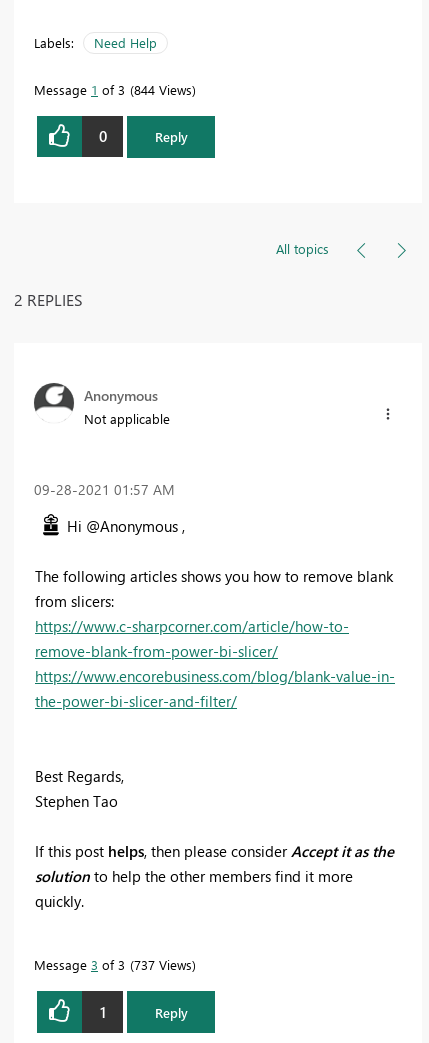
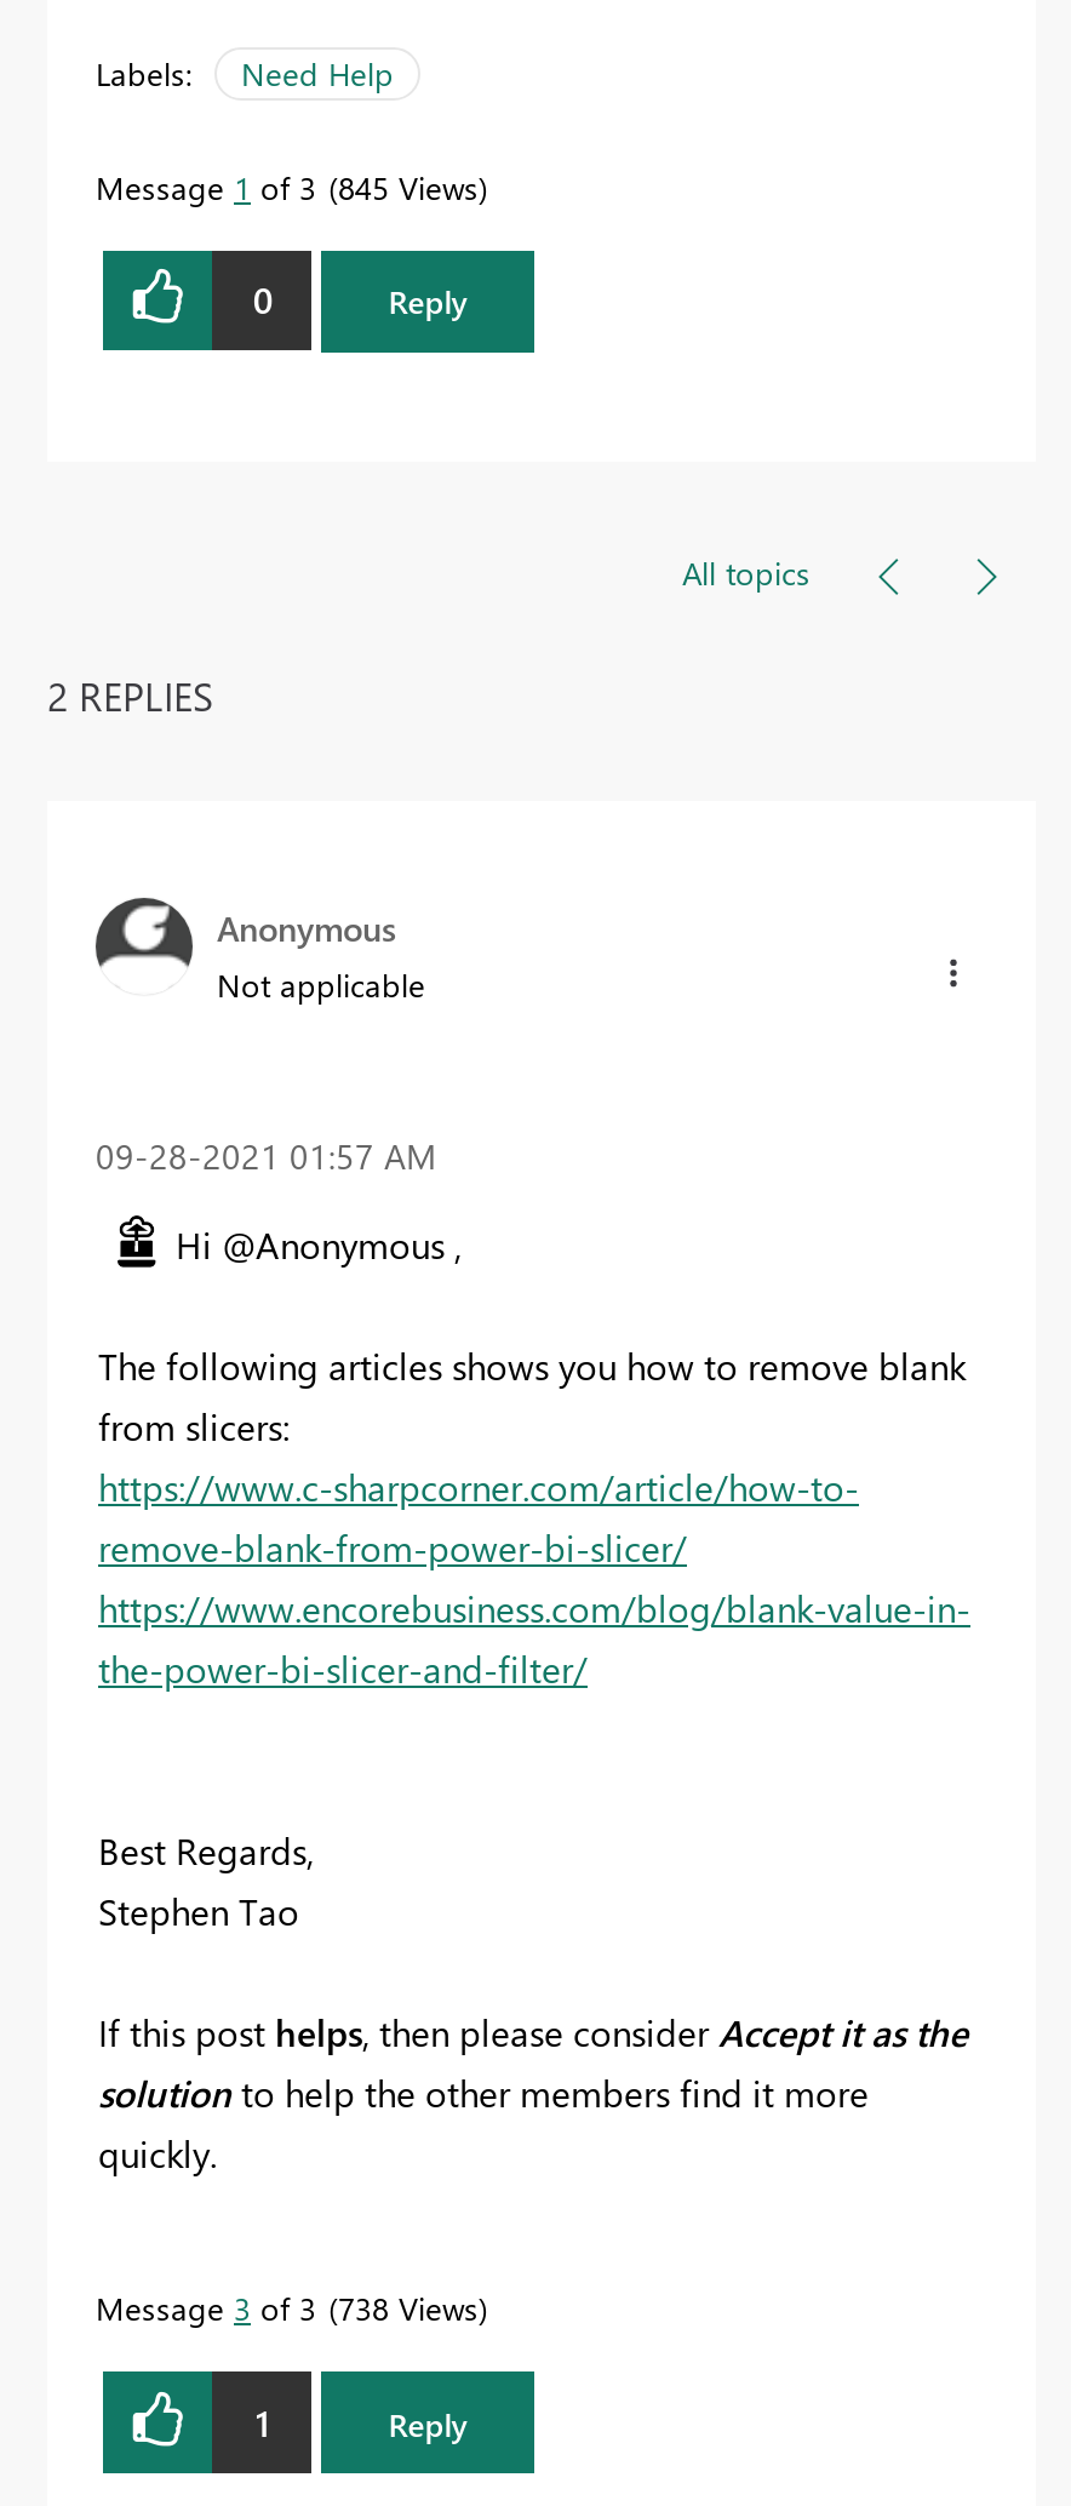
- Message 1 of 3 844 Views
+ Message 1 of 3 845 Views

- Message 3 of 3 737 Views
+ Message 3 of 3 738 Views
